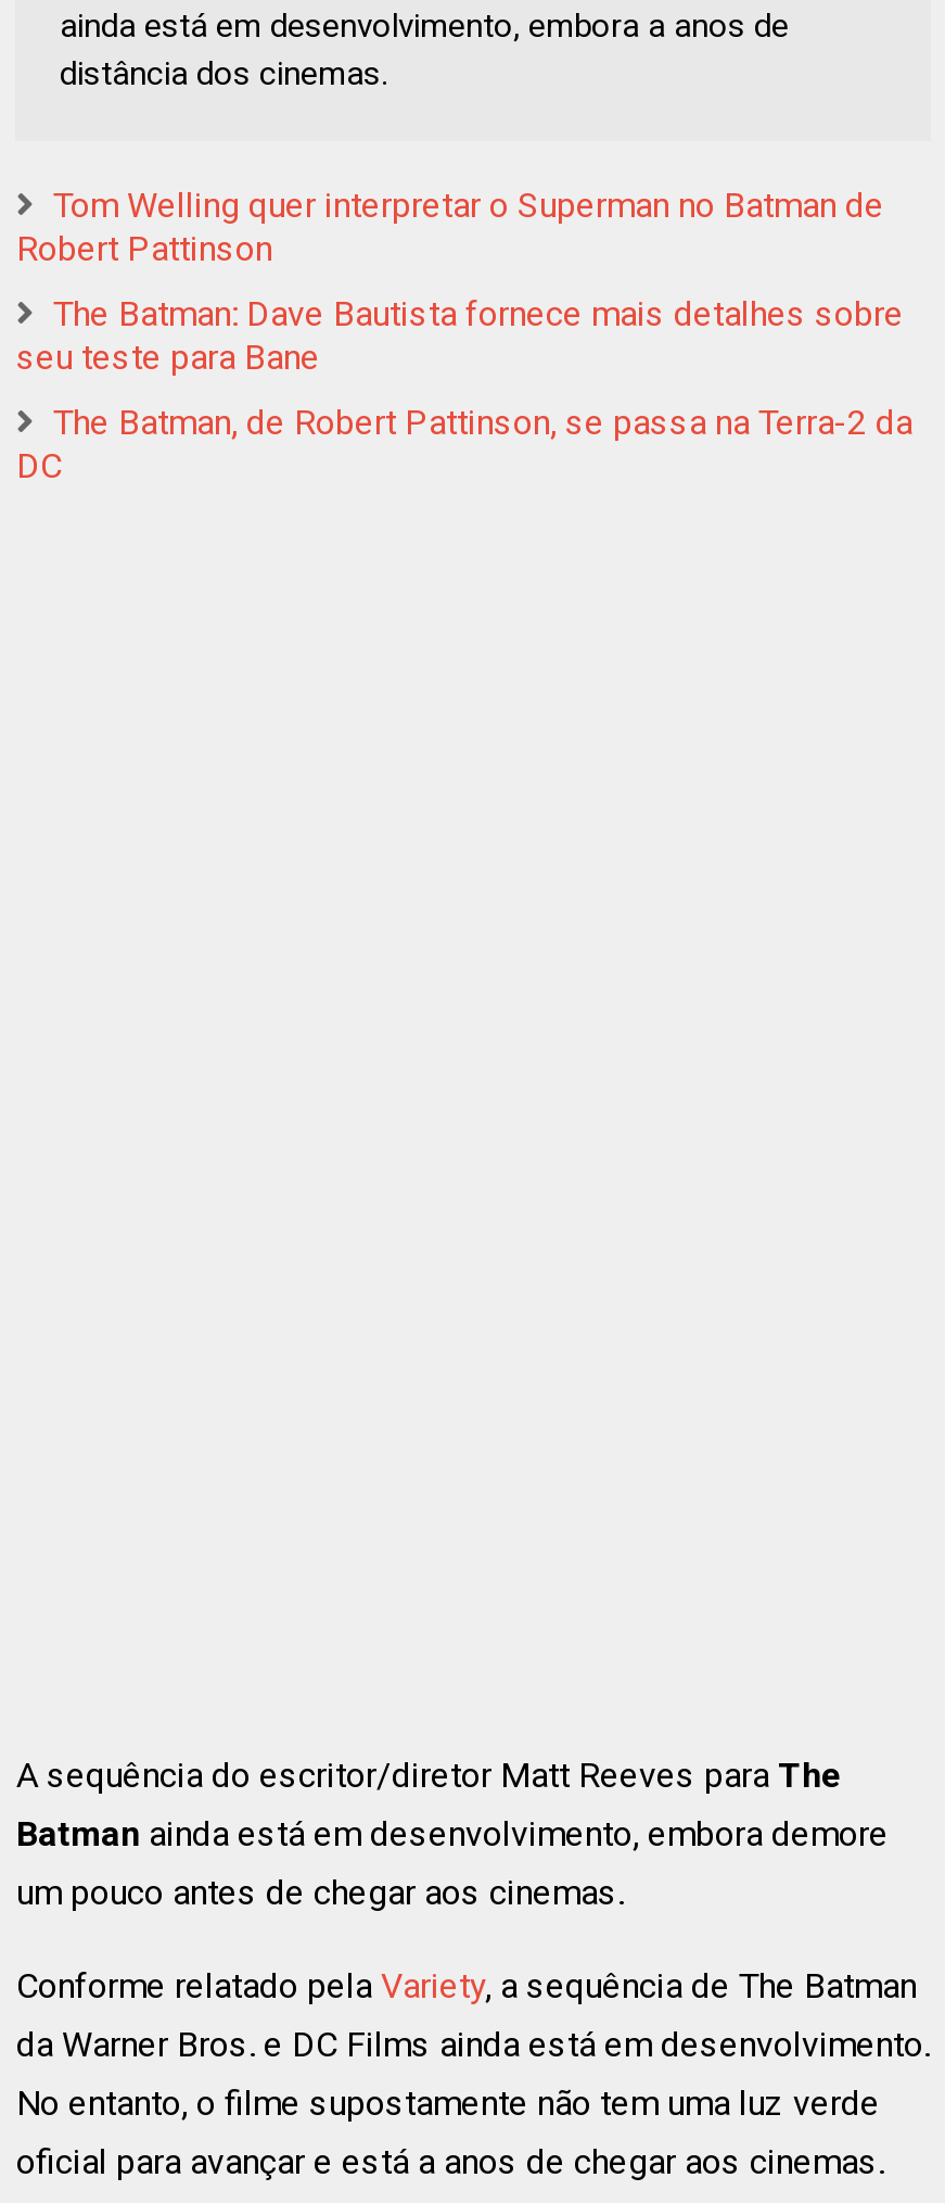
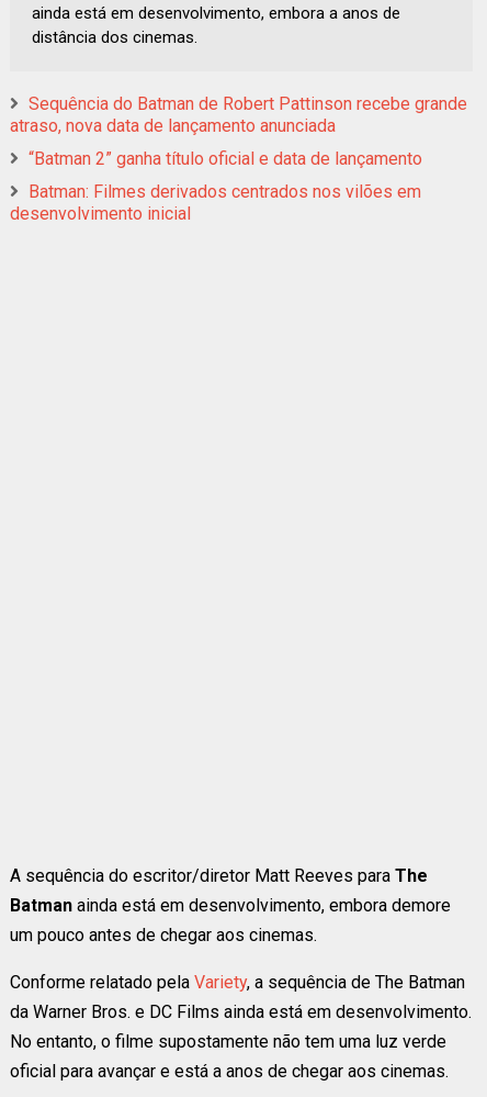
- Tom Welling quer interpretar o Superman no Batman de
- Robert Pattinson
+ Sequência do Batman de Robert Pattinson recebe grande
+ atraso, nova data de lançamento anunciada

- The Batman: Dave Bautista fornece mais detalhes sobre
- seu teste para Bane
+ “Batman 2” ganha título oficial e data de lançamento

- The Batman, de Robert Pattinson, se passa na Terra-2 da
- DC
+ Batman: Filmes derivados centrados nos vilões em
+ desenvolvimento inicial
